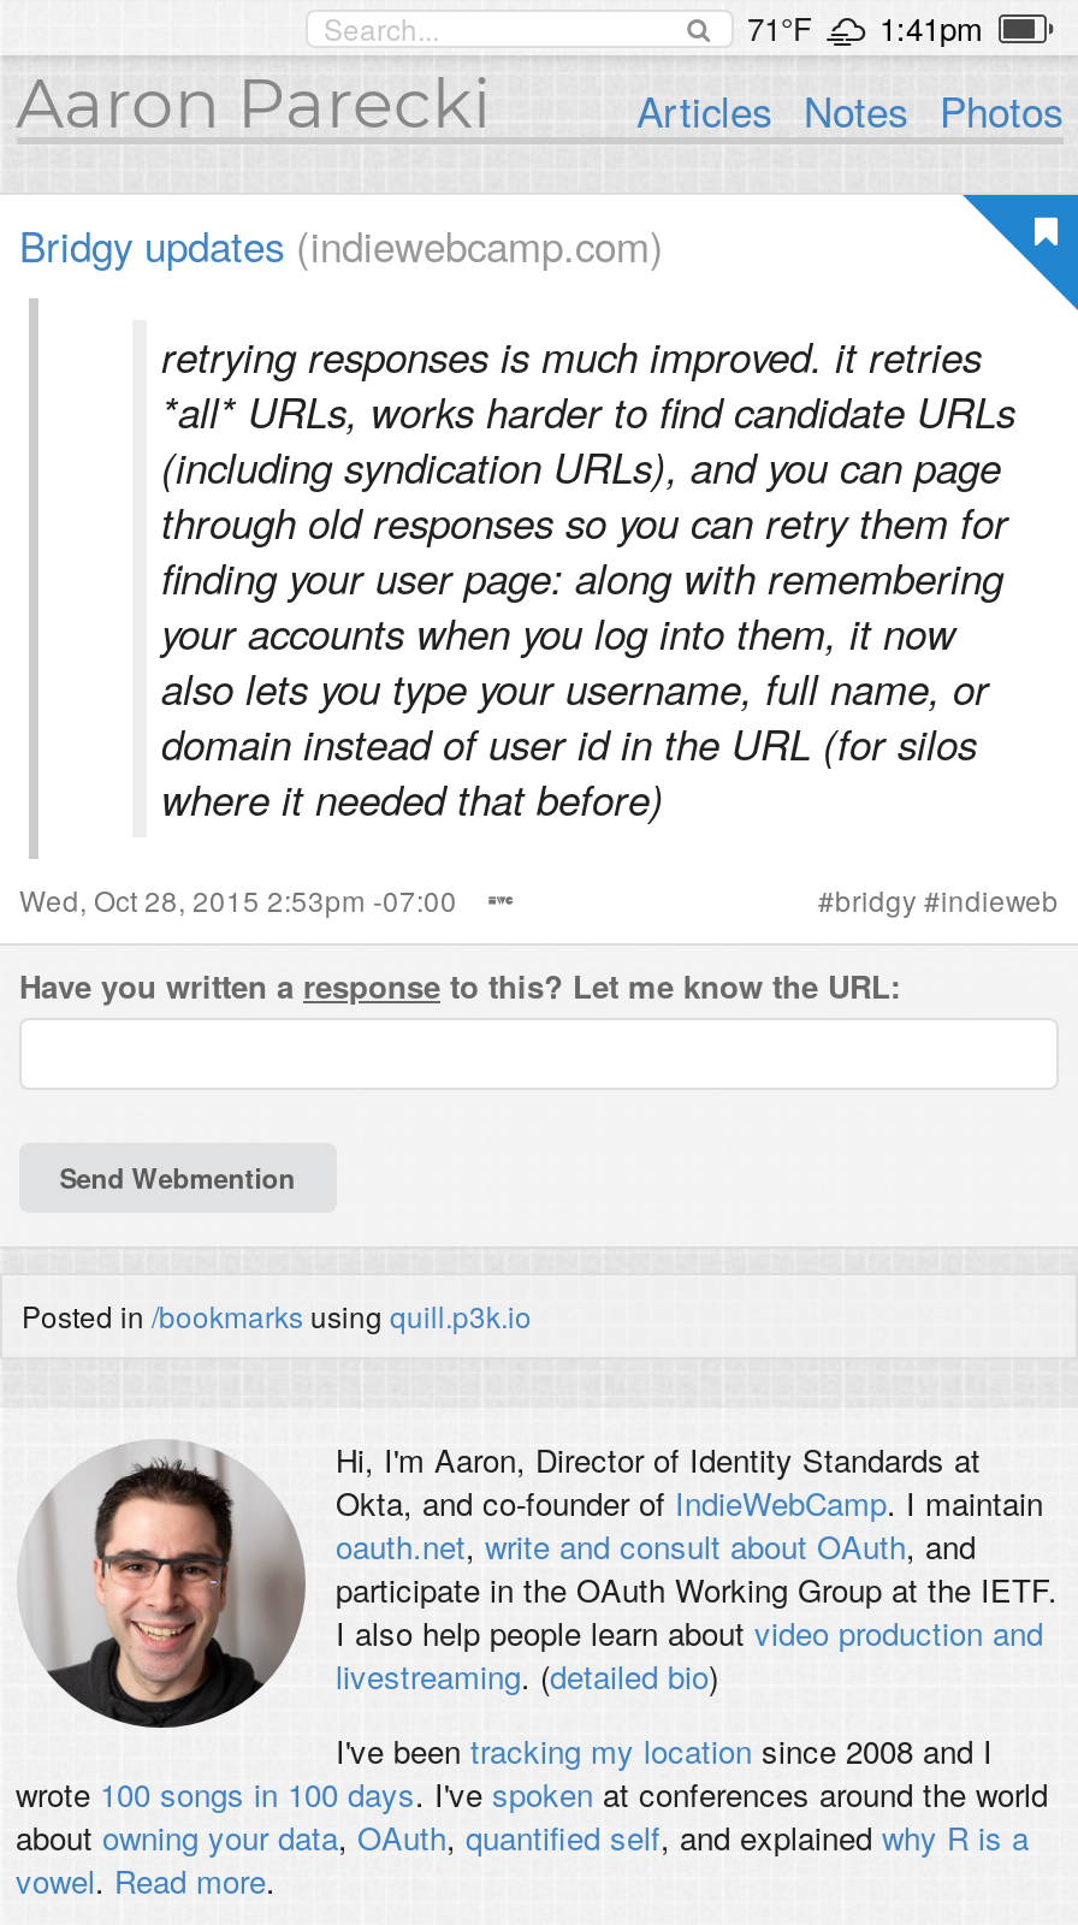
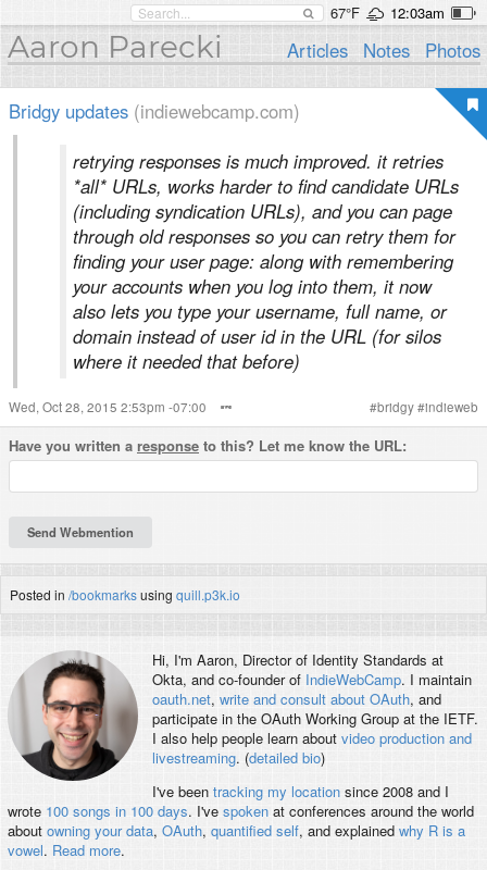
- 71°F
- 1:41pm
+ 67°F
+ 12:03am
